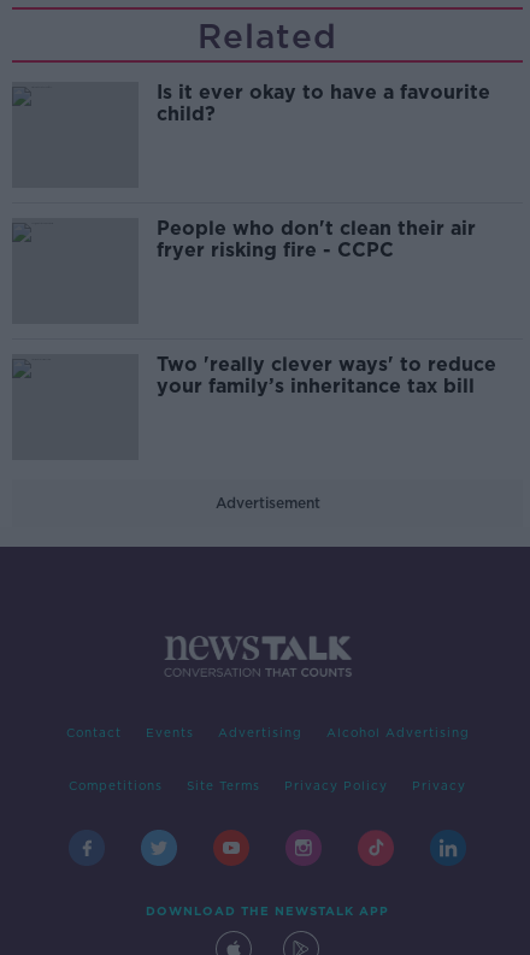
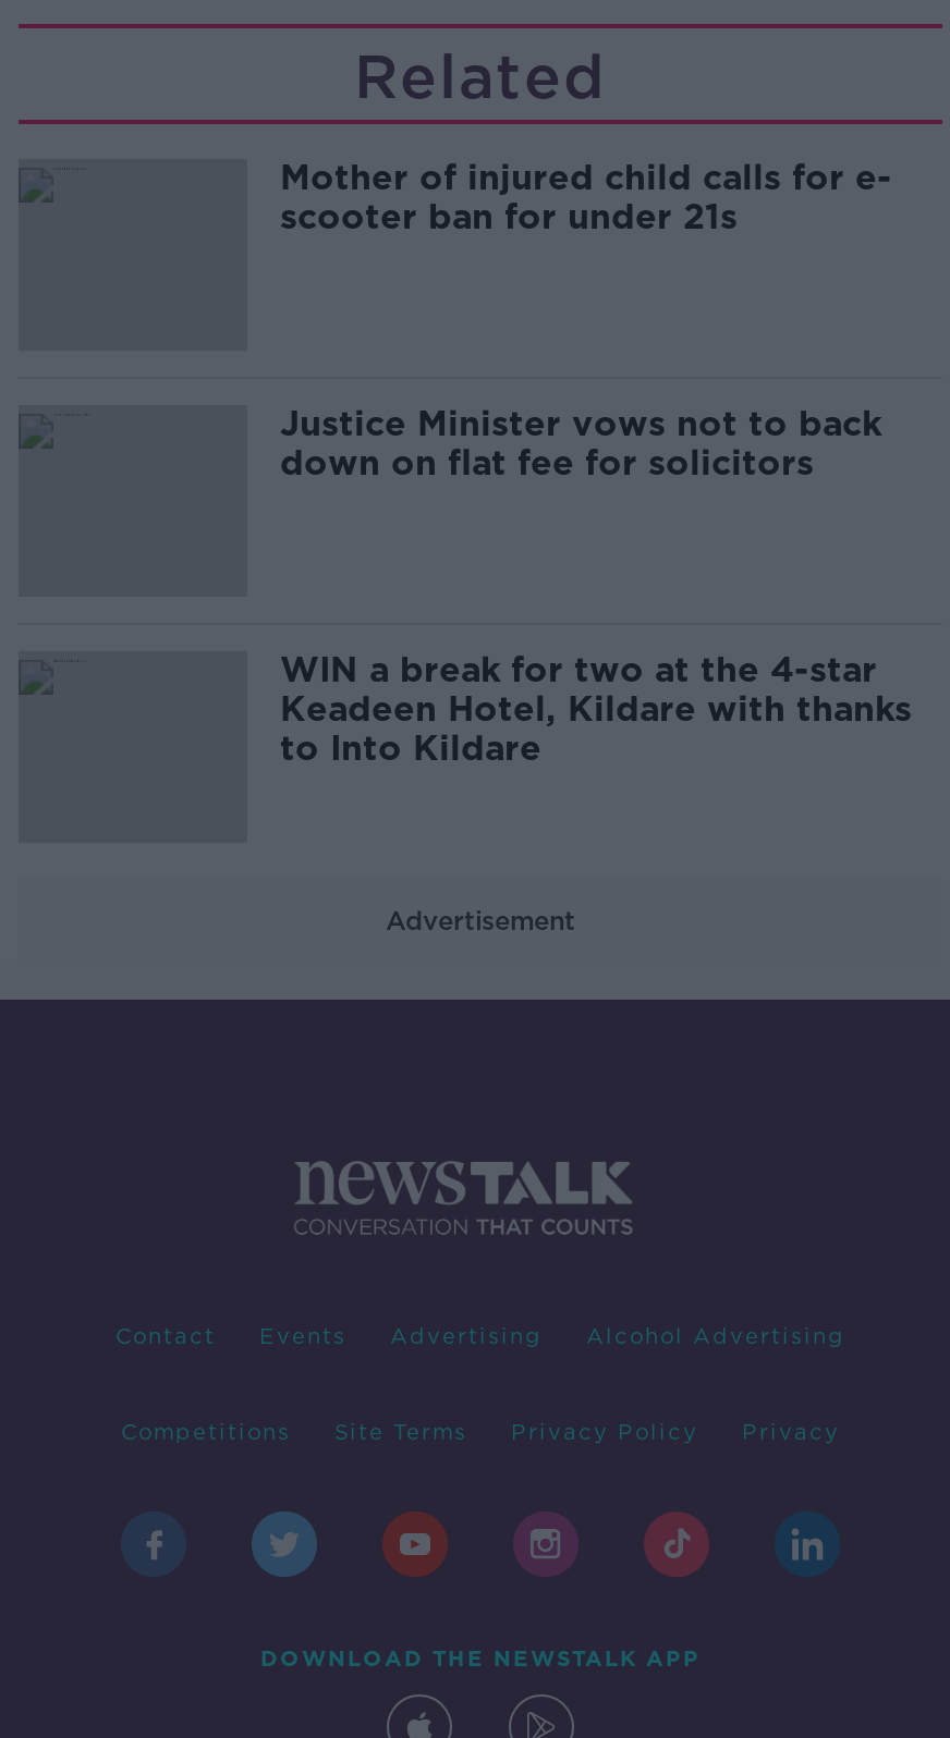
- Is it ever okay to have a favourite
- child?
+ Mother of injured child calls for e-
+ scooter ban for under 21s

- People who don't clean their air
- fryer risking fire - CCPC
+ Justice Minister vows not to back
+ down on flat fee for solicitors

- Two 'really clever ways' to reduce
- your family’s inheritance tax bill
+ WIN a break for two at the 4-star
+ Keadeen Hotel, Kildare with thanks
+ to Into Kildare
